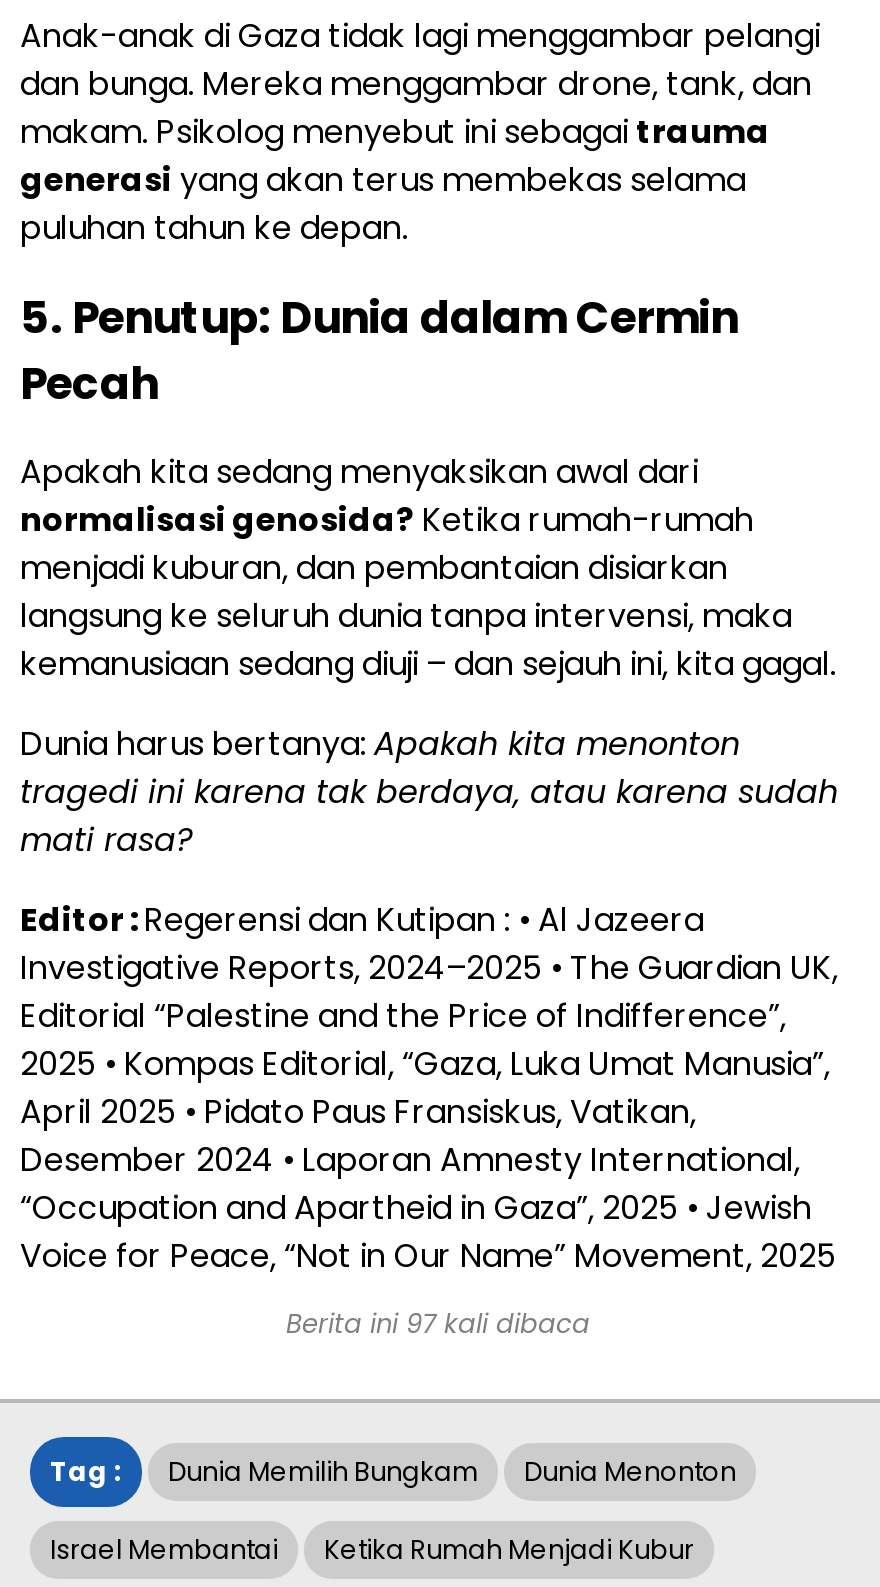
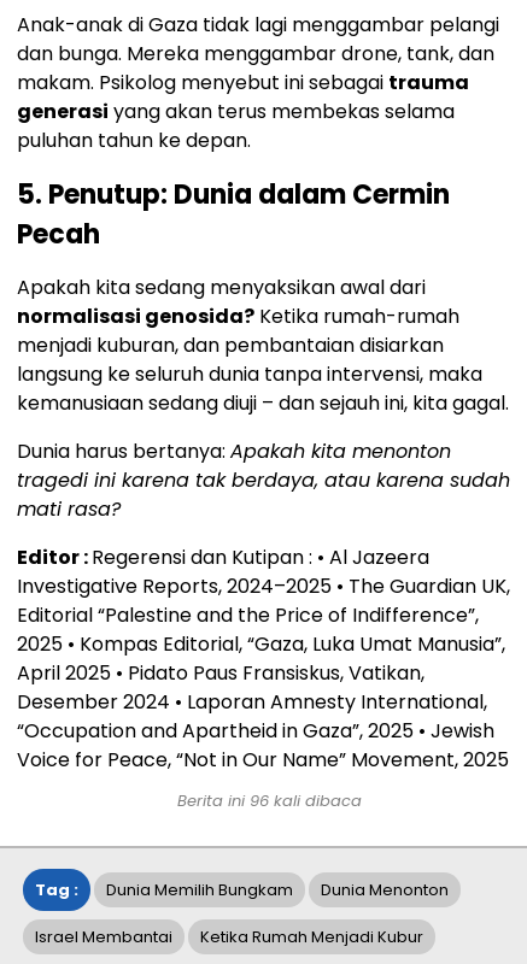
- Berita ini 97 kali dibaca
+ Berita ini 96 kali dibaca
